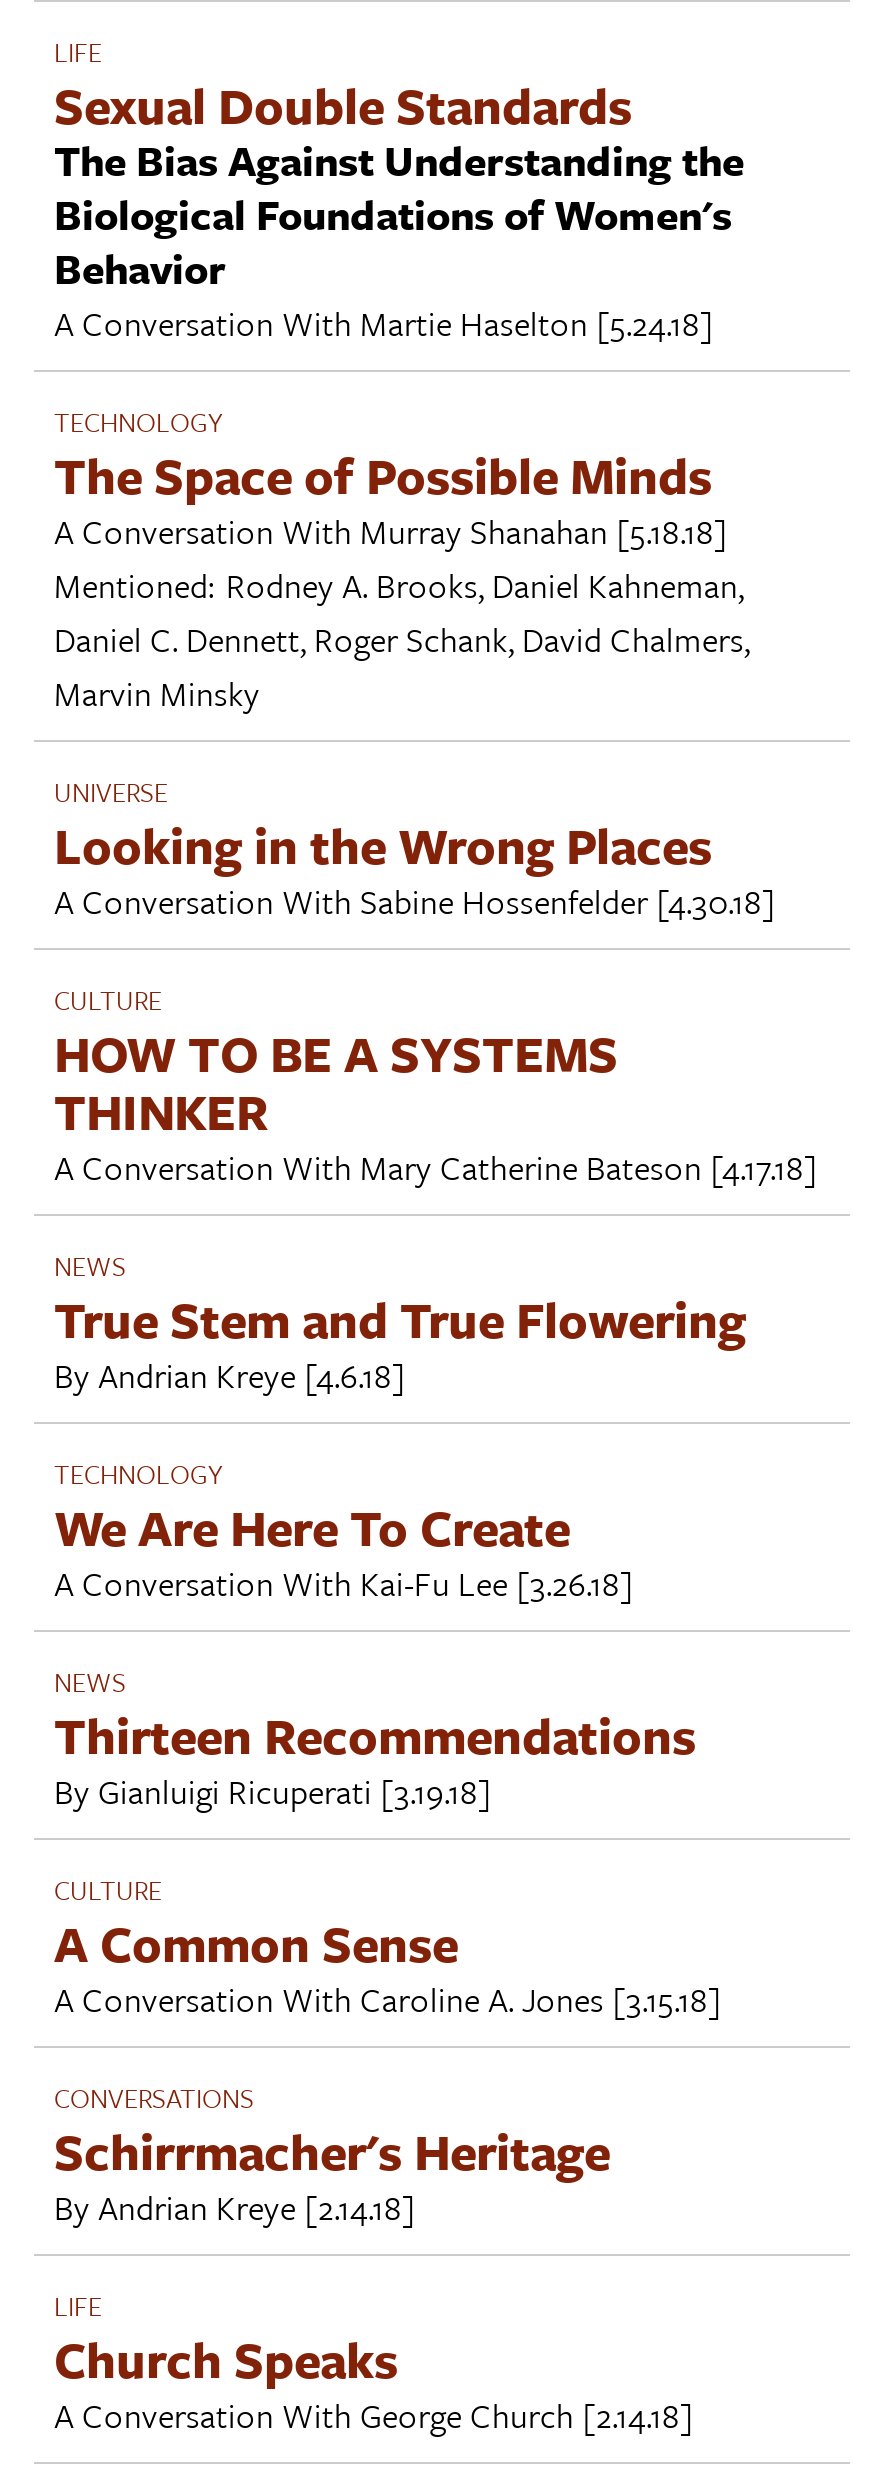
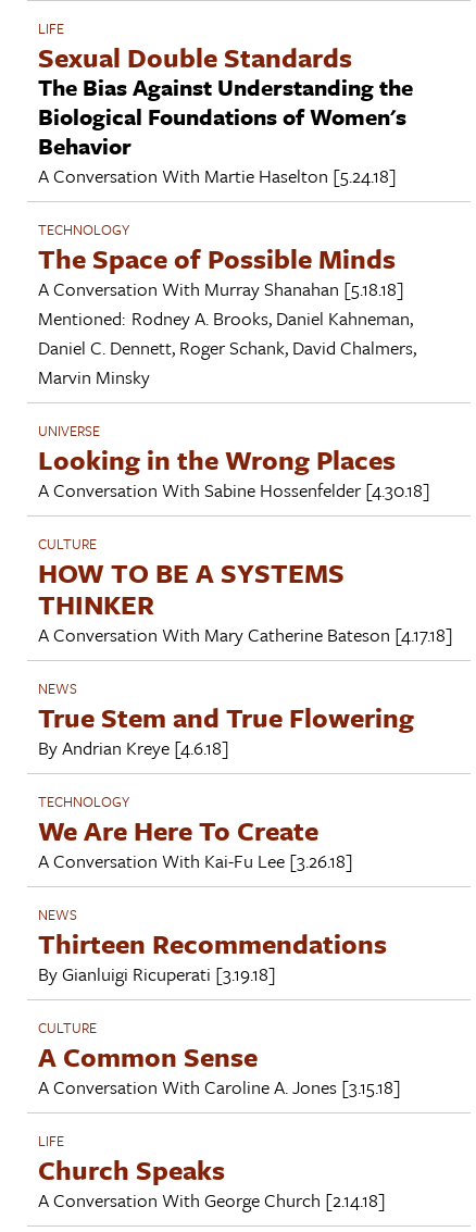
- CONVERSATIONS
- Schirrmacher's Heritage
- By Andrian Kreye [2.14.18]
